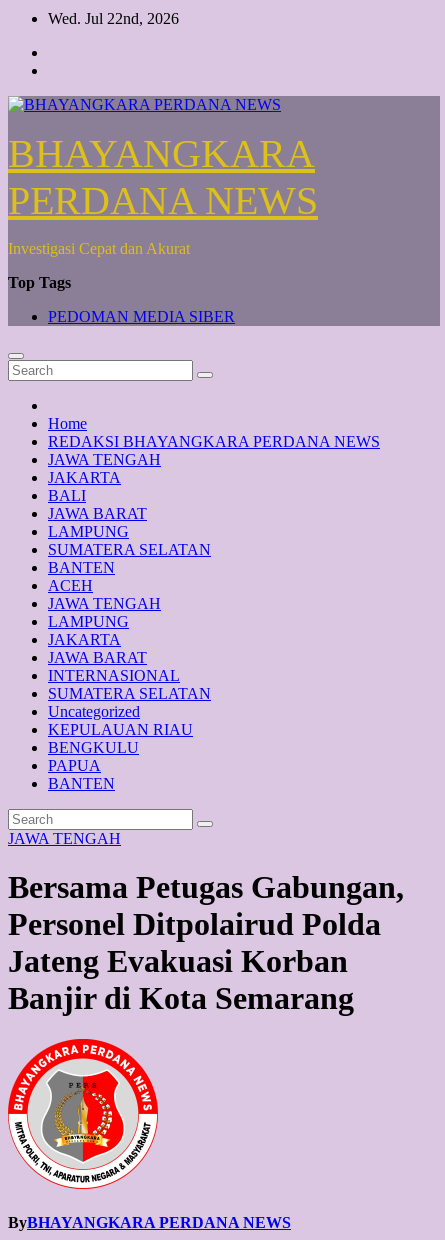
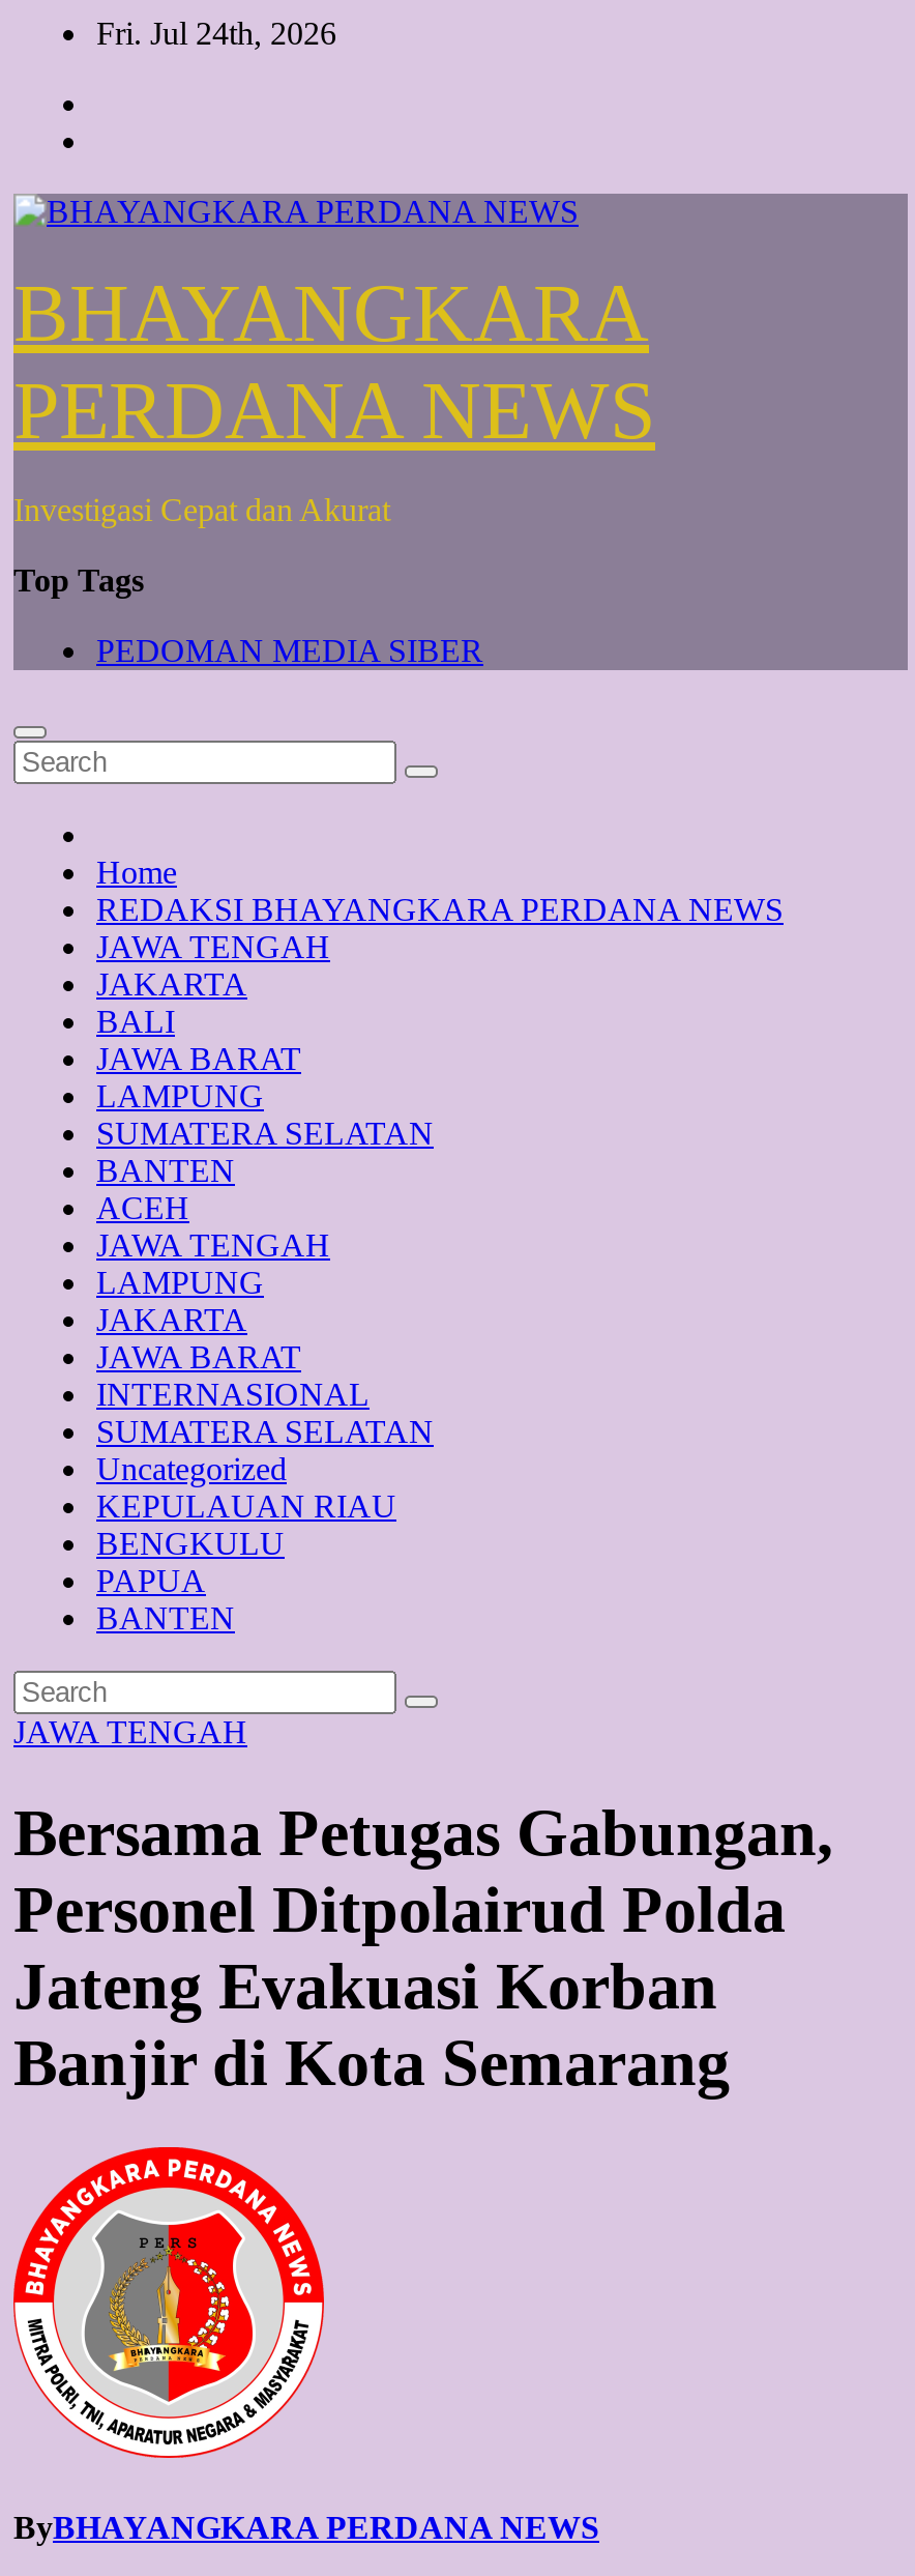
- Wed. Jul 22nd, 2026
+ Fri. Jul 24th, 2026
